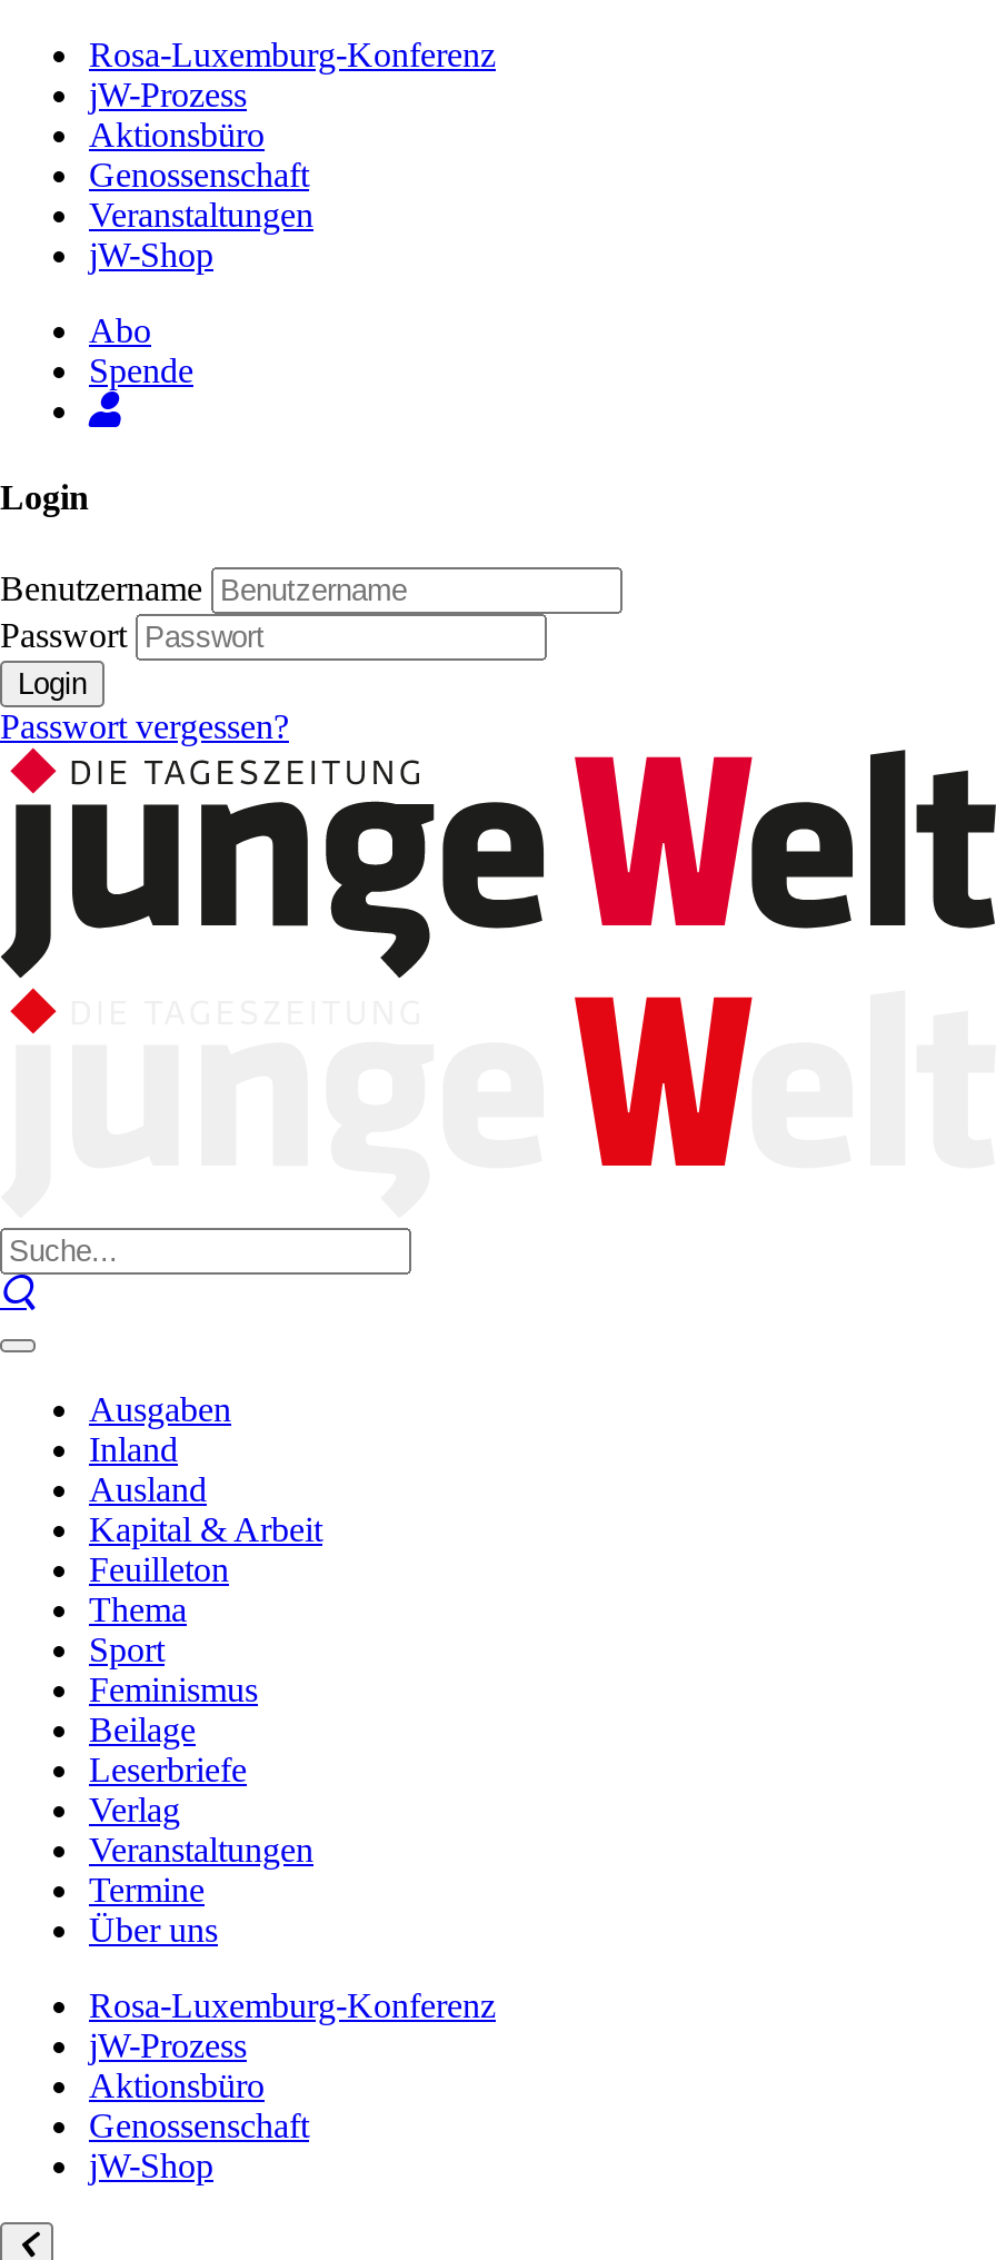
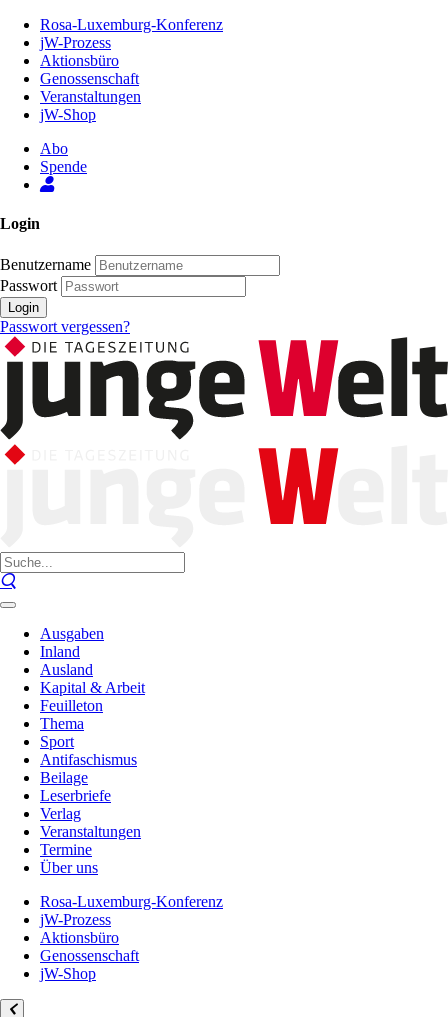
- Feminismus
+ Antifaschismus
